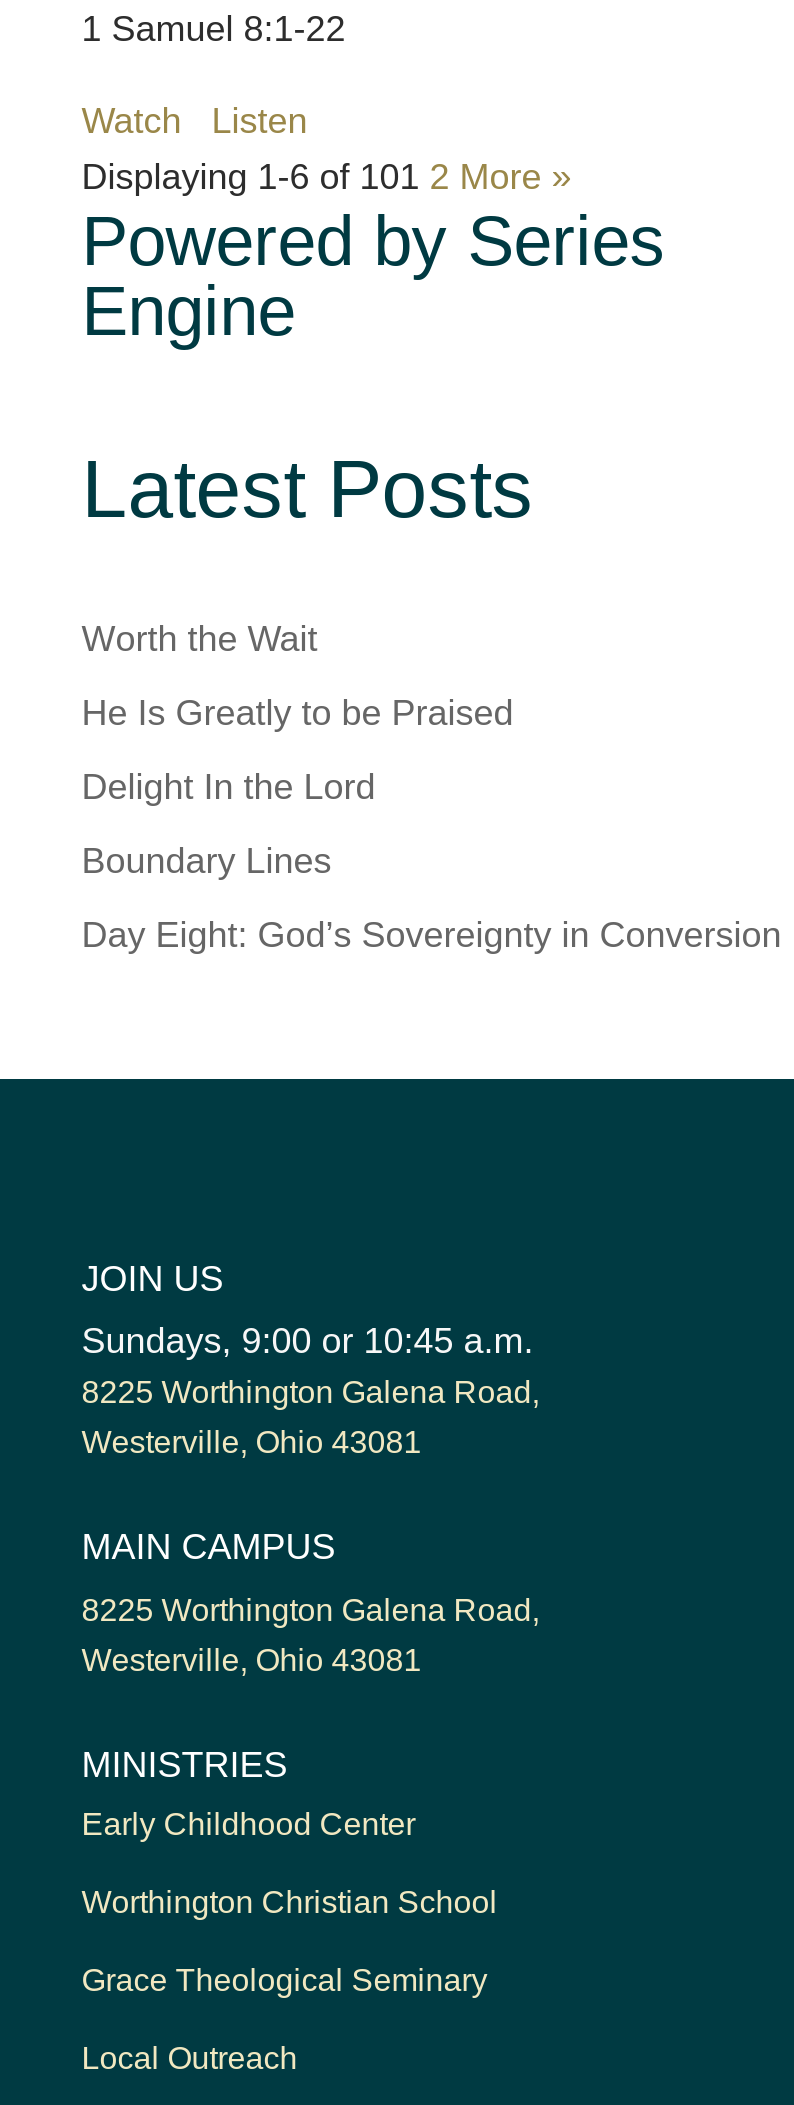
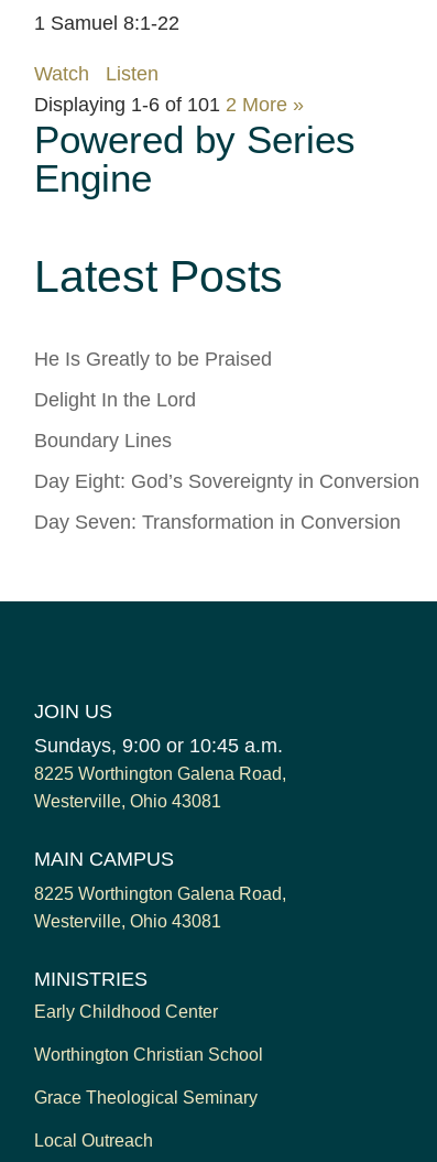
- Worth the Wait

moved up: He Is Greatly to be Praised | Delight In the Lord | Boundary Lines | Day Eight: God’s Sovereignty in Conversion

+ Day Seven: Transformation in Conversion
